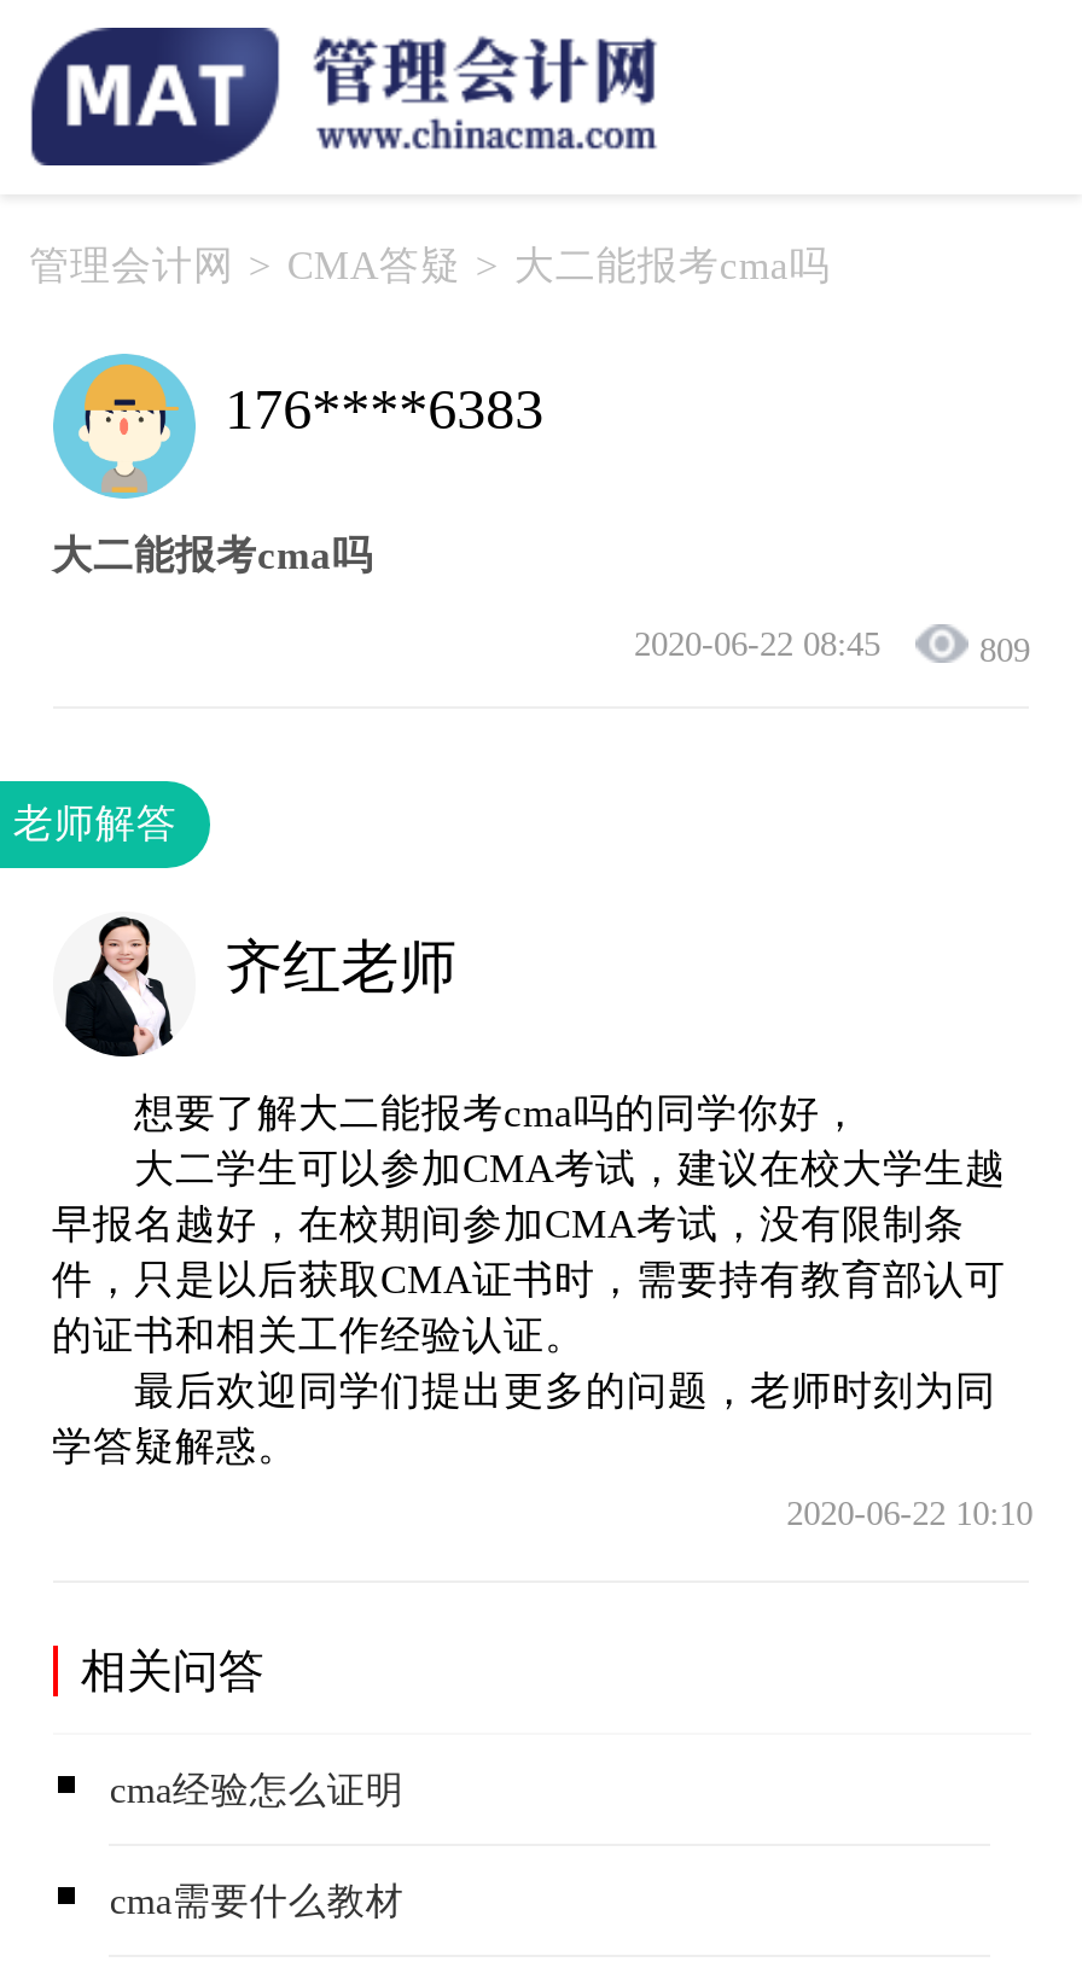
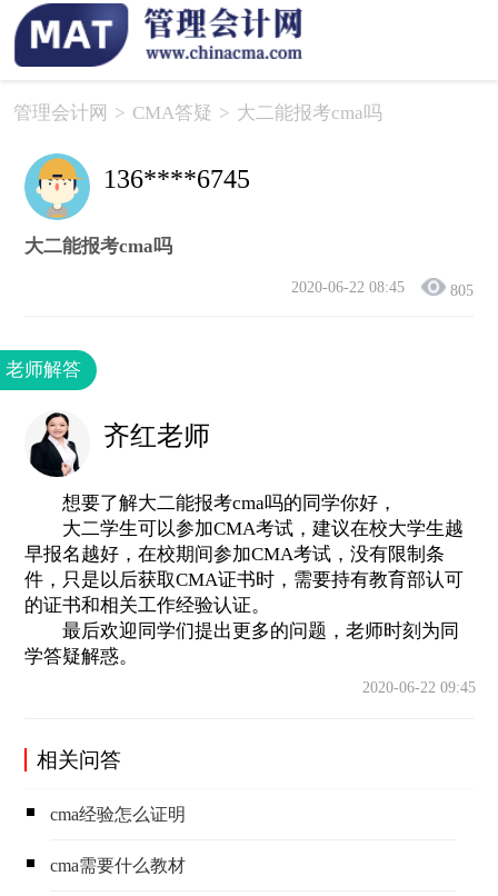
- 176****6383
+ 136****6745

- 809
+ 805

- 2020-06-22 10:10
+ 2020-06-22 09:45
